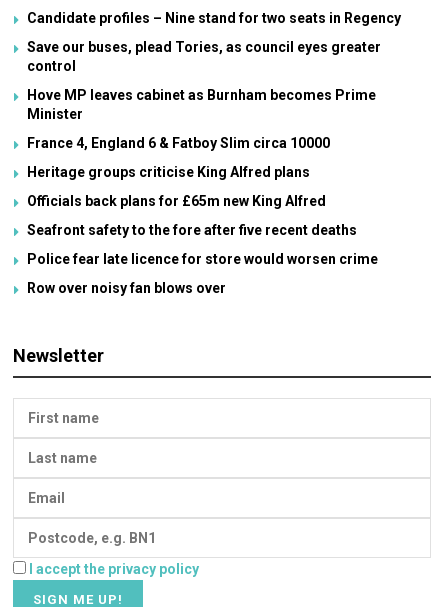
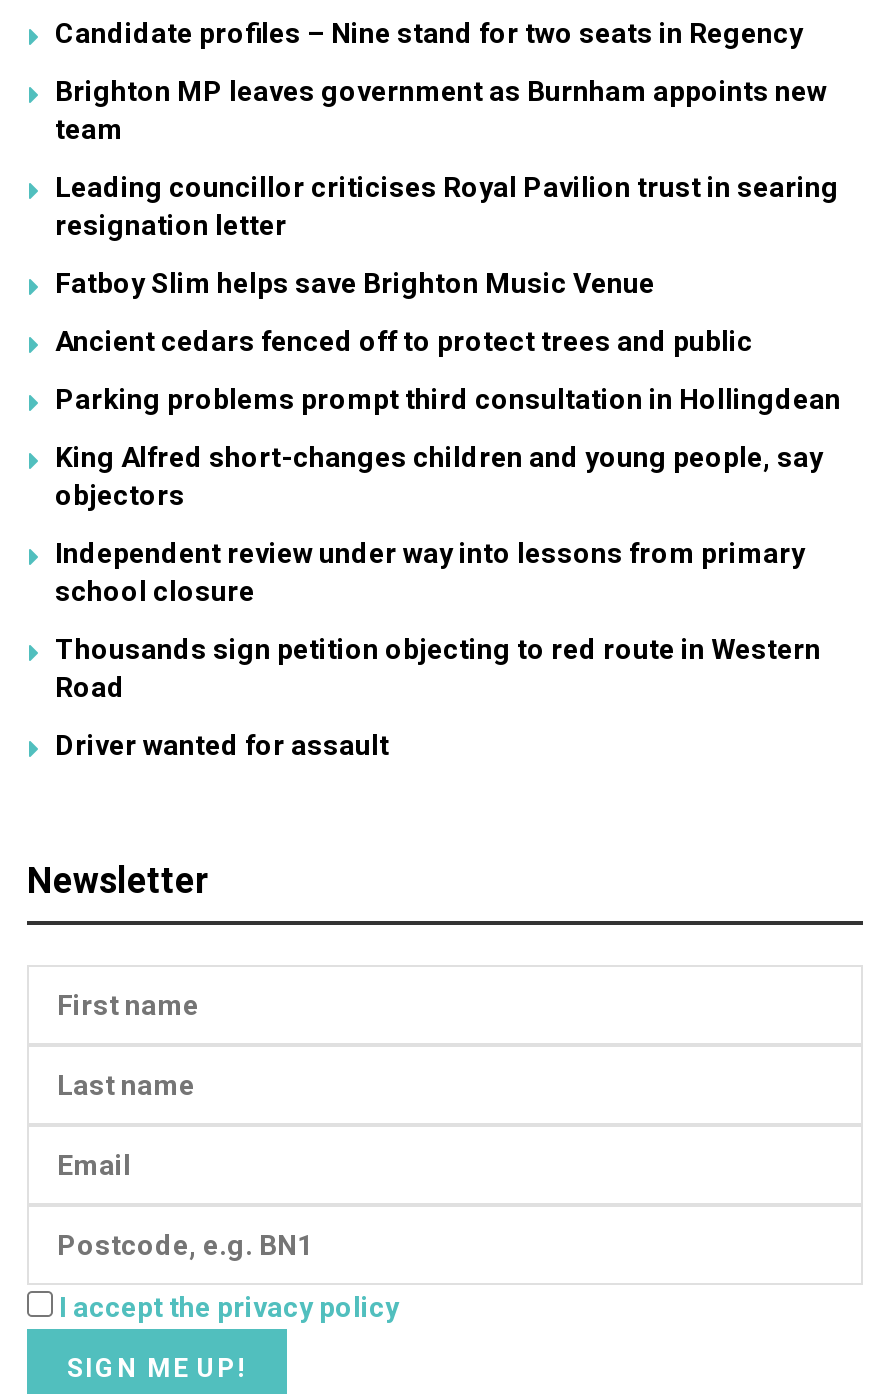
- Save our buses, plead Tories, as council eyes greater
- control
- Hove MP leaves cabinet as Burnham becomes Prime
- Minister
- France 4, England 6 & Fatboy Slim circa 10000
- Heritage groups criticise King Alfred plans
- Officials back plans for £65m new King Alfred
- Seafront safety to the fore after five recent deaths
- Police fear late licence for store would worsen crime
- Row over noisy fan blows over
+ Brighton MP leaves government as Burnham appoints new
+ team
+ Leading councillor criticises Royal Pavilion trust in searing
+ resignation letter
+ Fatboy Slim helps save Brighton Music Venue
+ Ancient cedars fenced off to protect trees and public
+ Parking problems prompt third consultation in Hollingdean
+ King Alfred short-changes children and young people, say
+ objectors
+ Independent review under way into lessons from primary
+ school closure
+ Thousands sign petition objecting to red route in Western
+ Road
+ Driver wanted for assault
